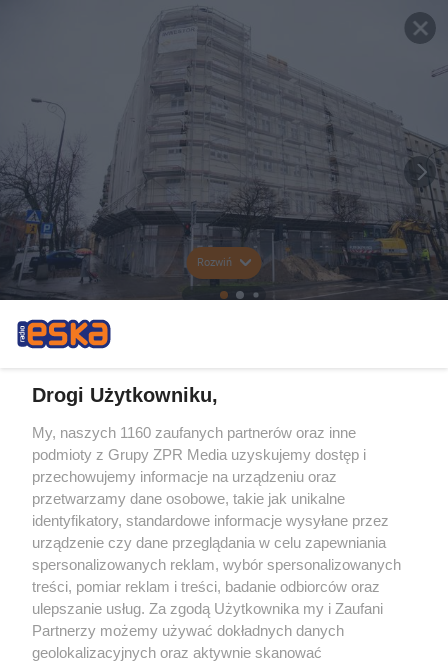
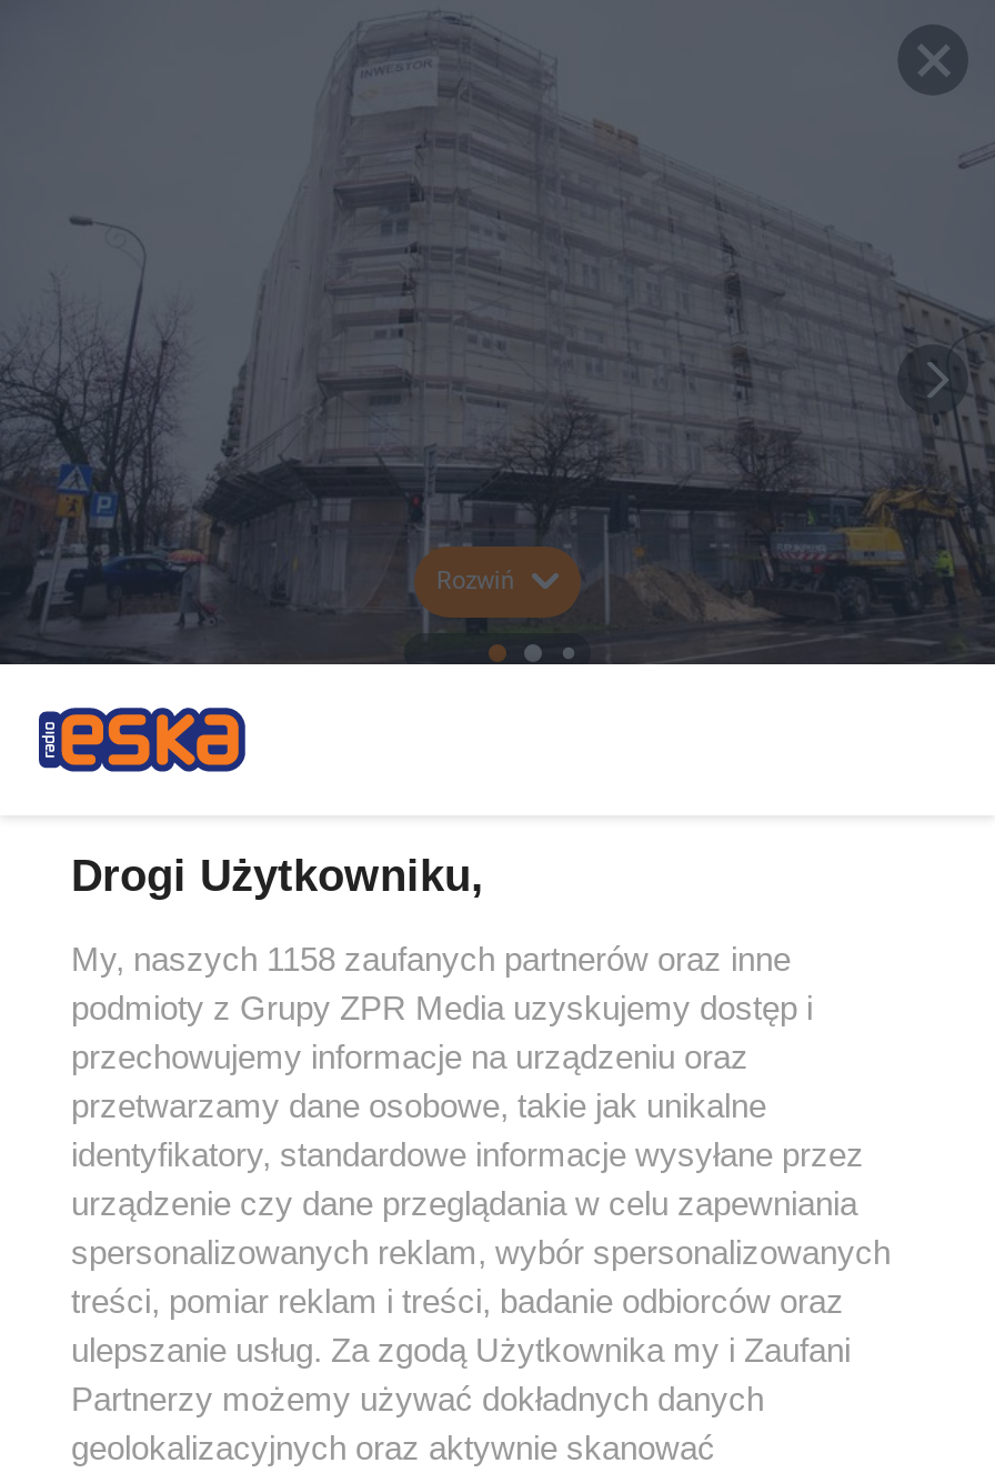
- My, naszych 1160 zaufanych partnerów oraz inne
+ My, naszych 1158 zaufanych partnerów oraz inne
